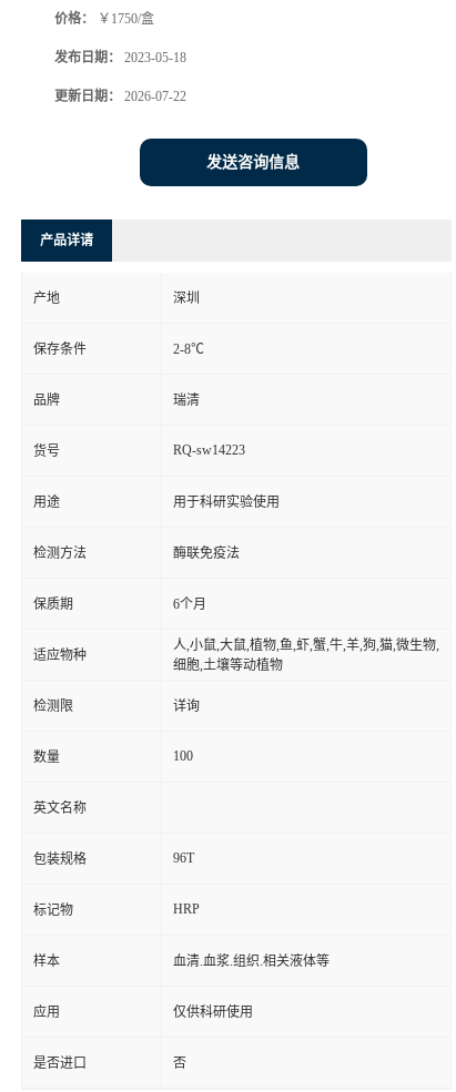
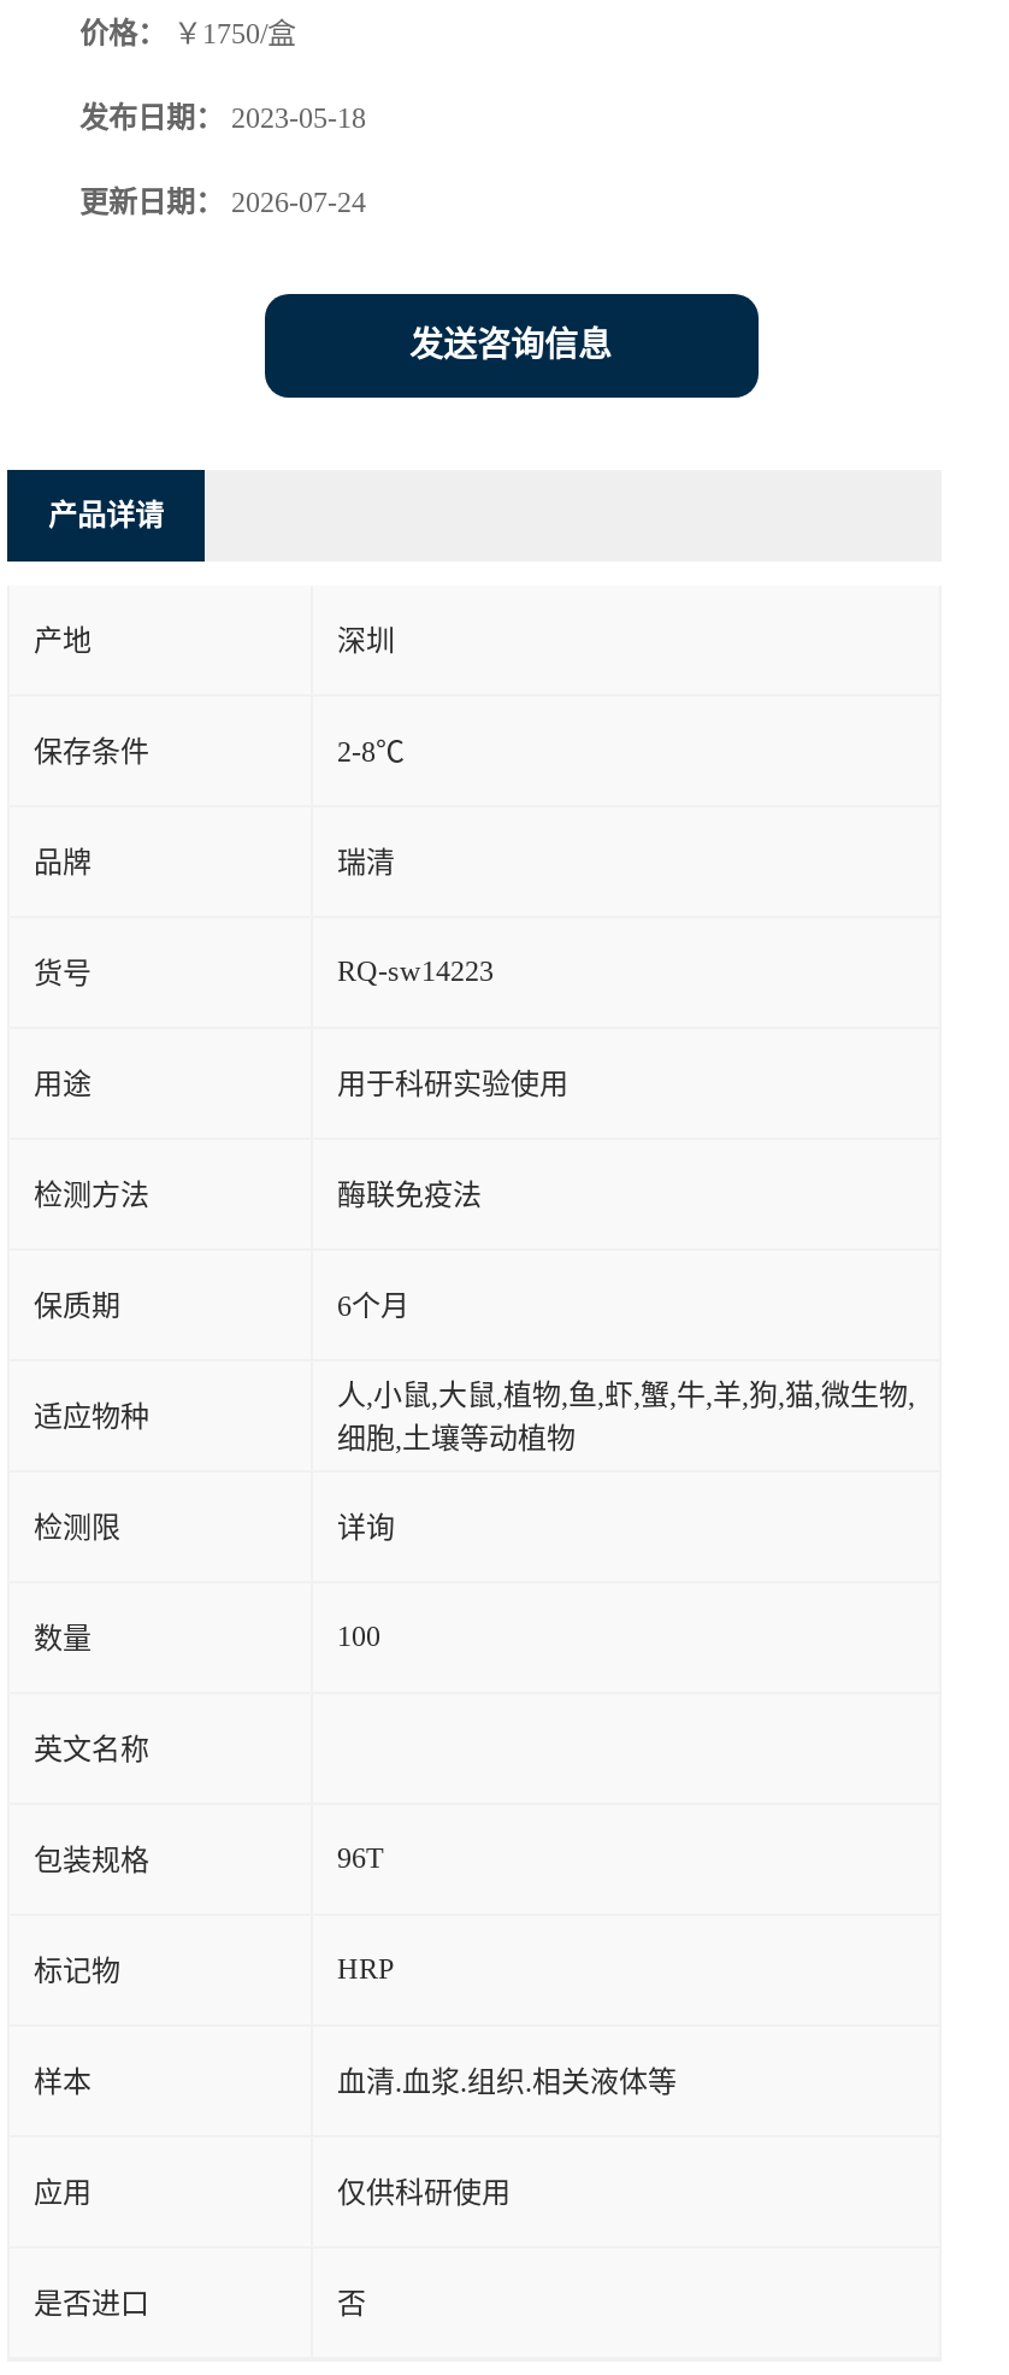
- 更新日期：2026-07-22
+ 更新日期：2026-07-24
